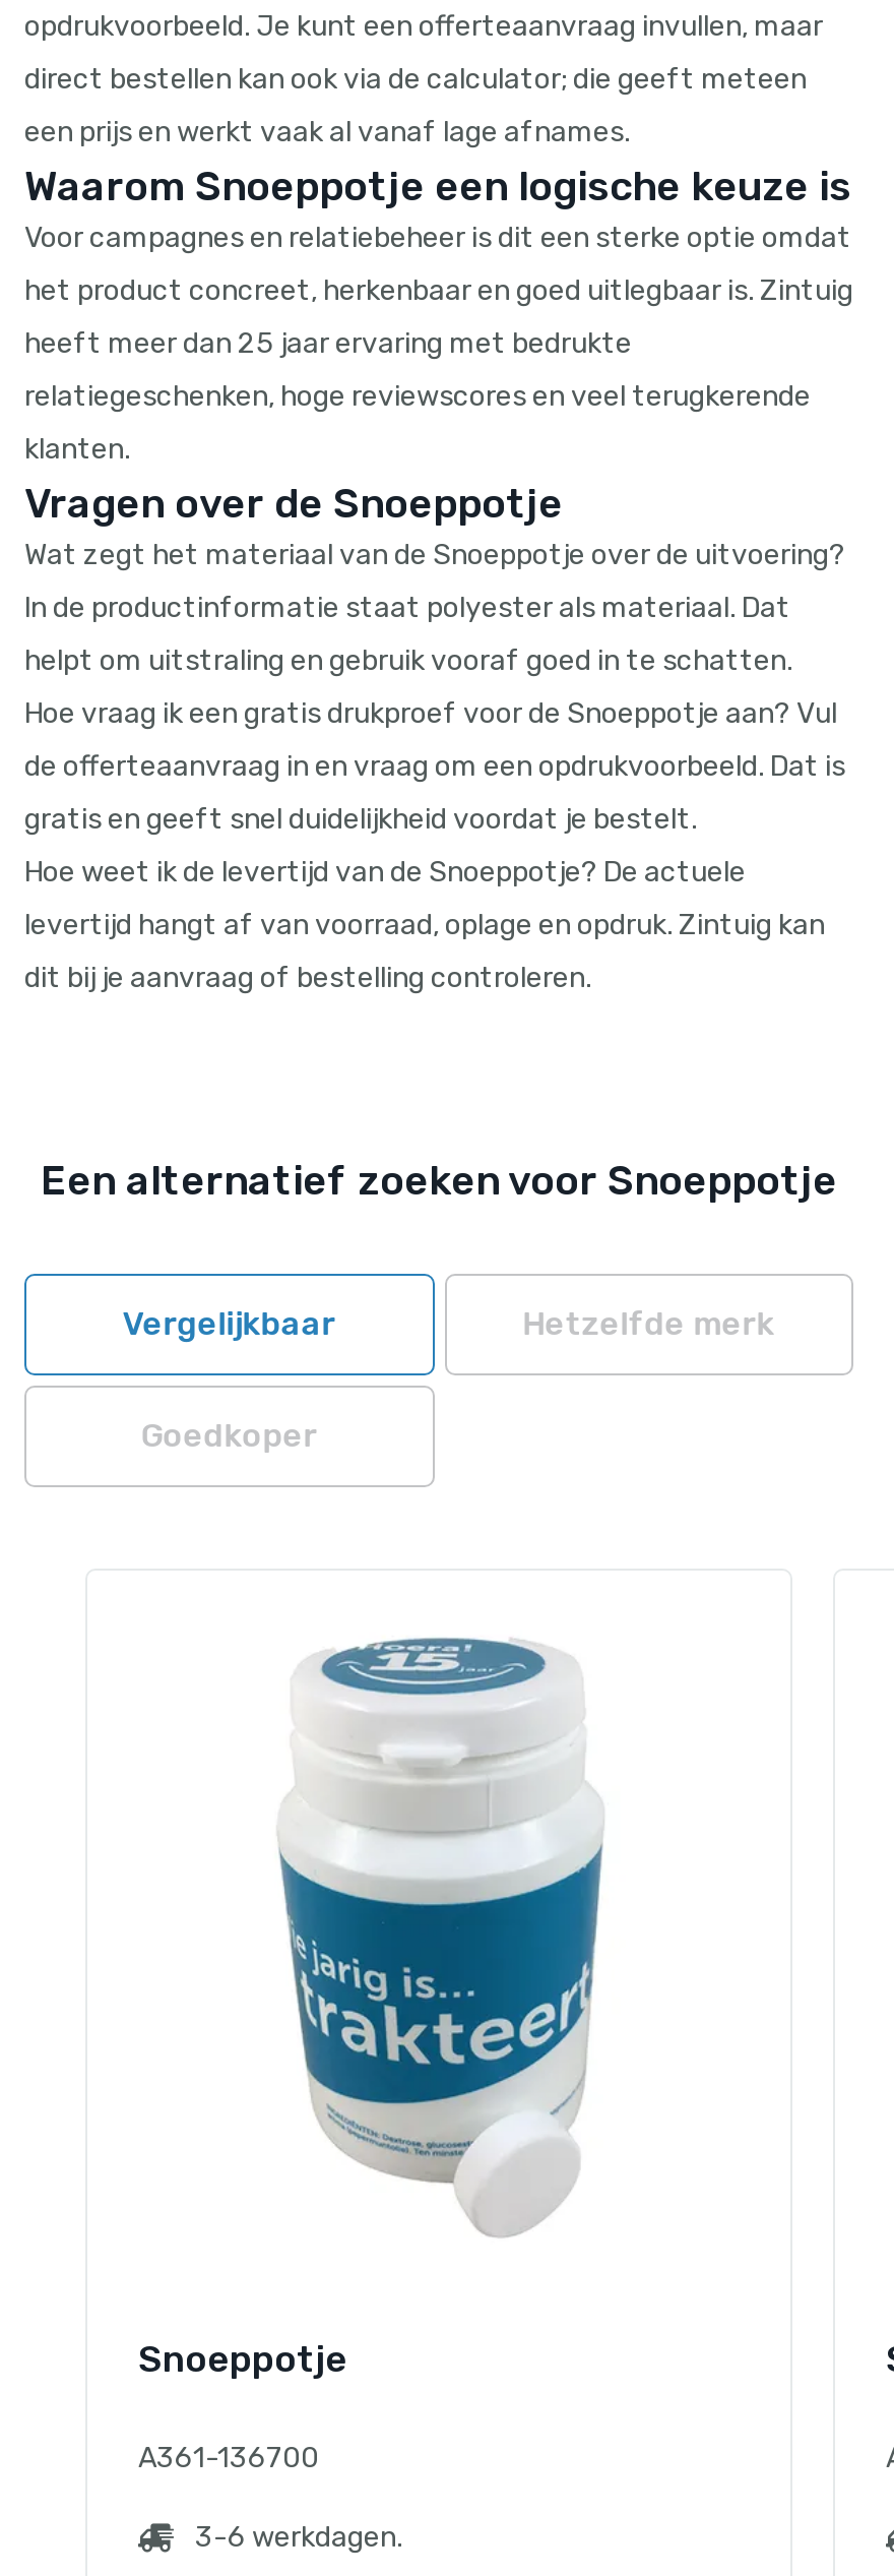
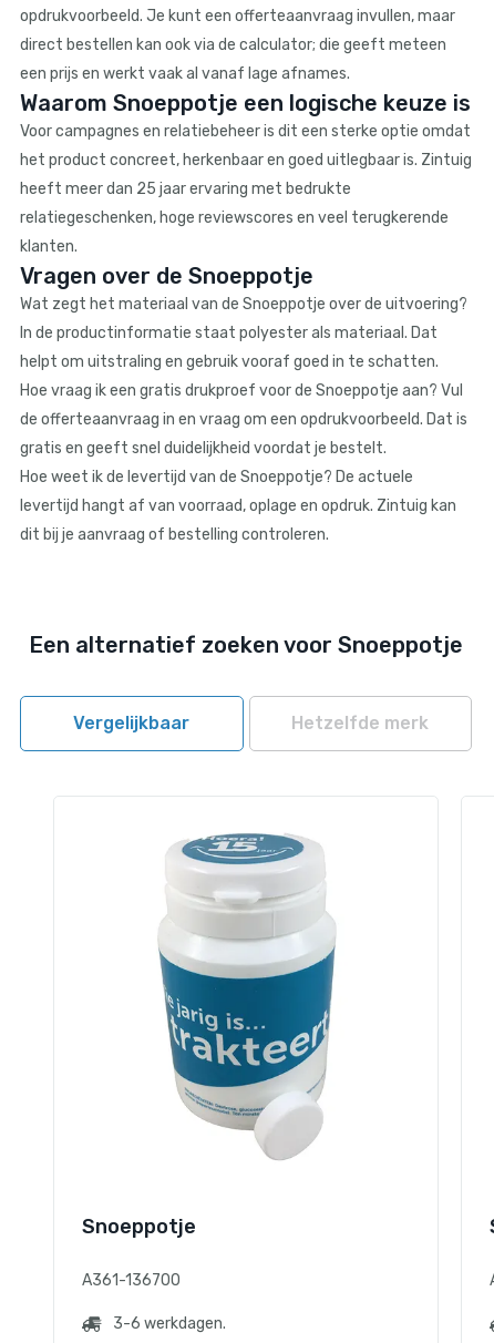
- Goedkoper
